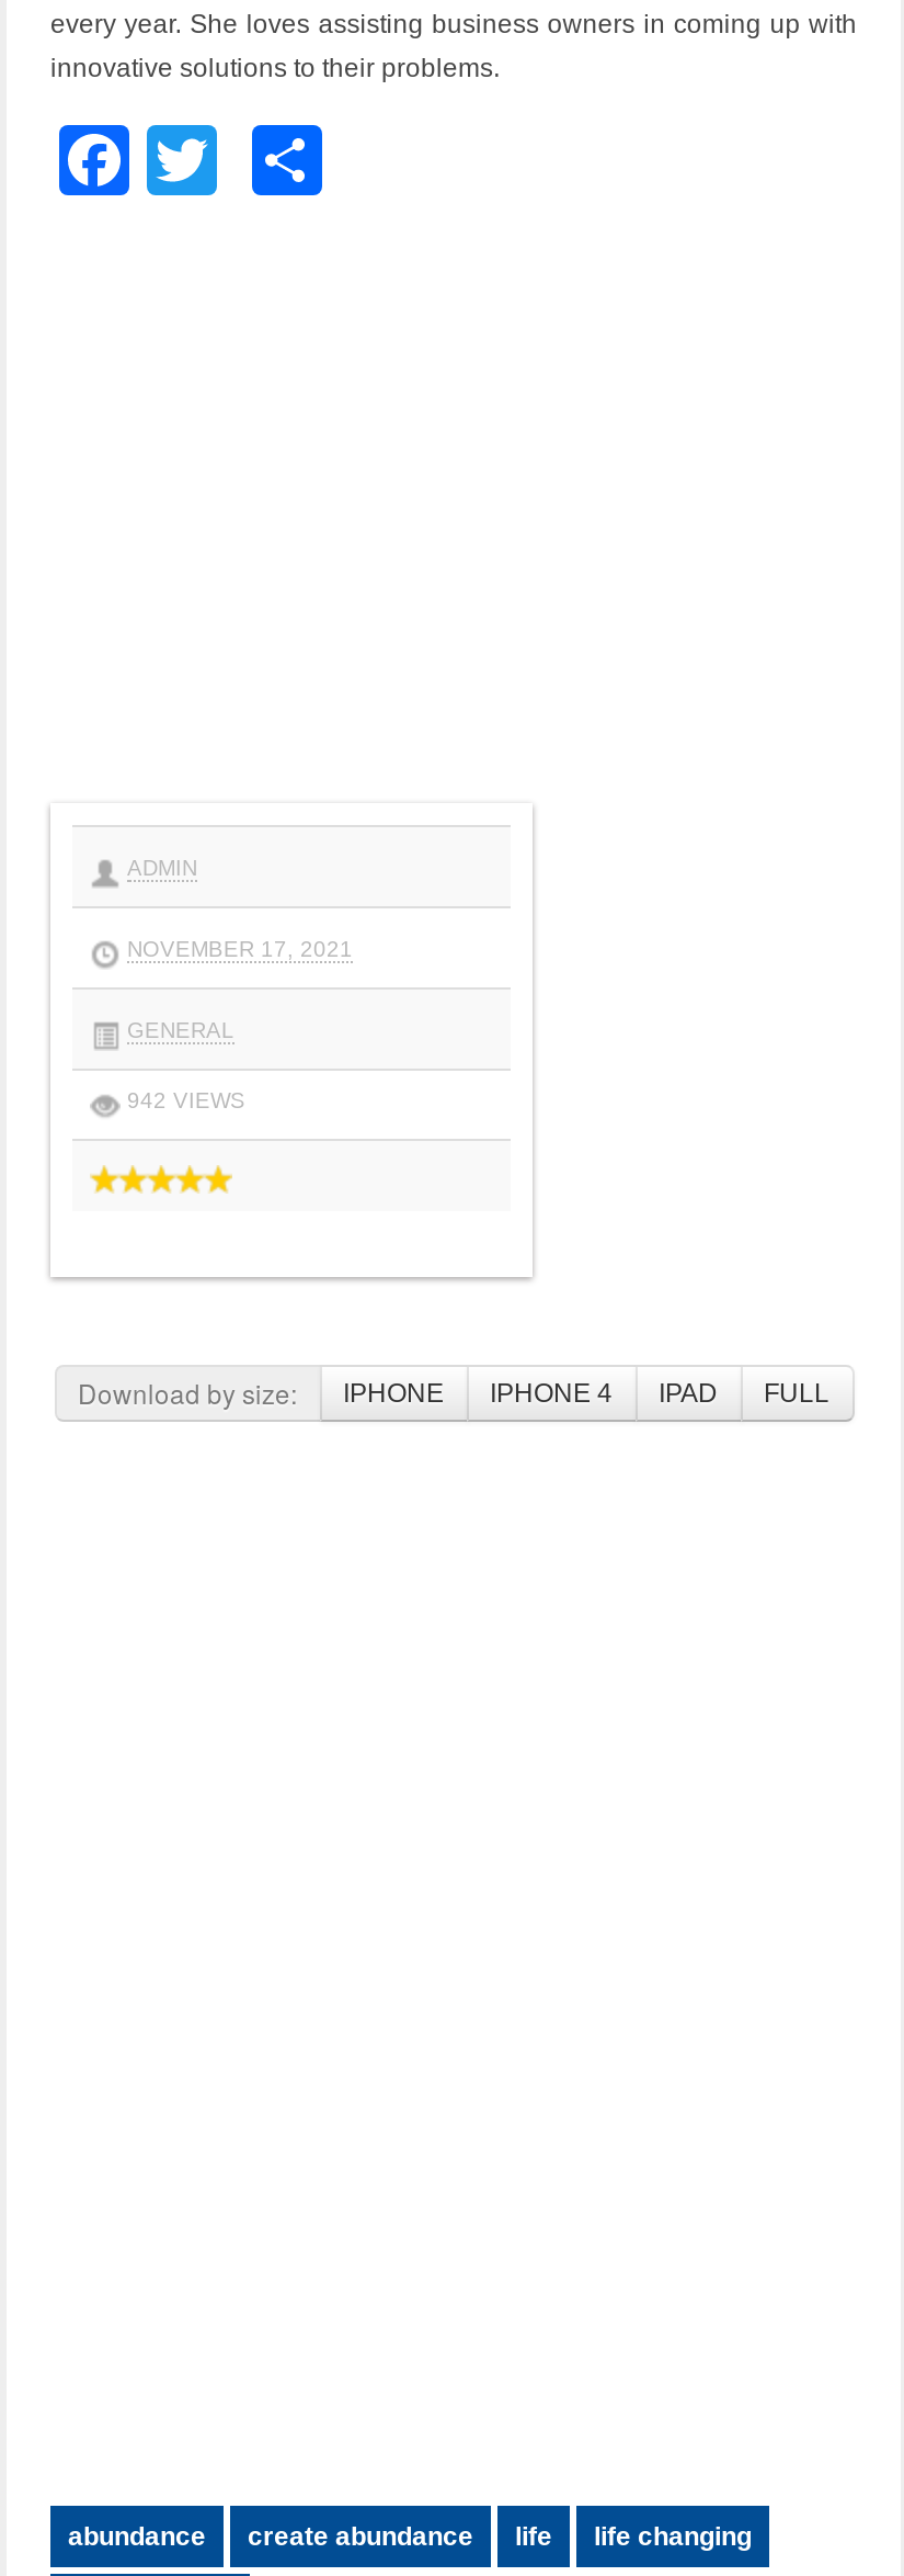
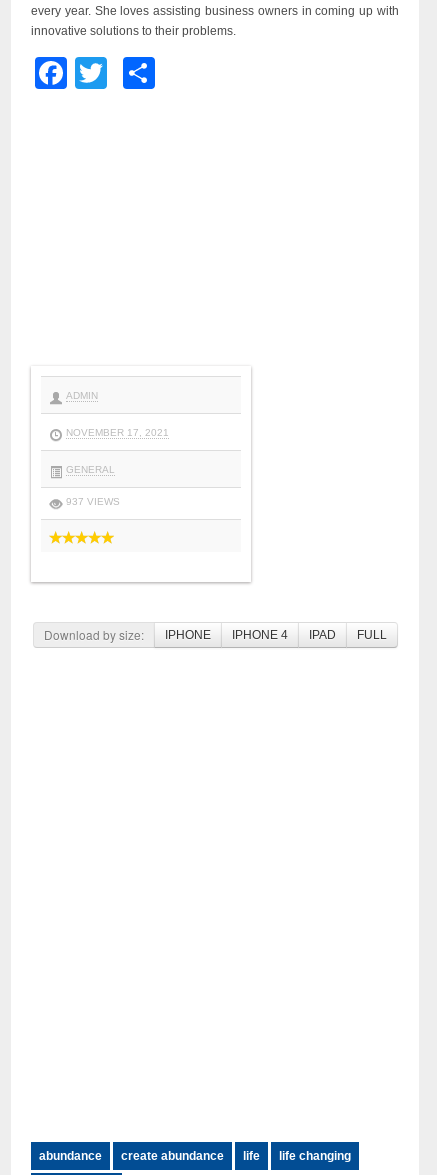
- 942 VIEWS
+ 937 VIEWS
